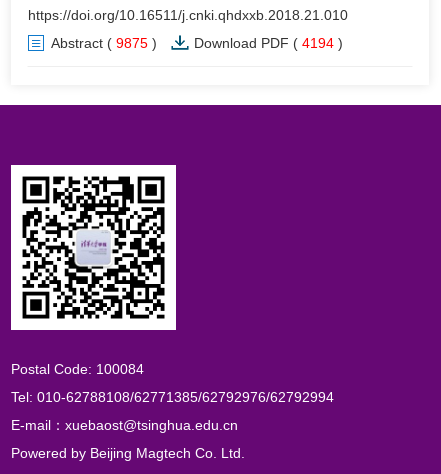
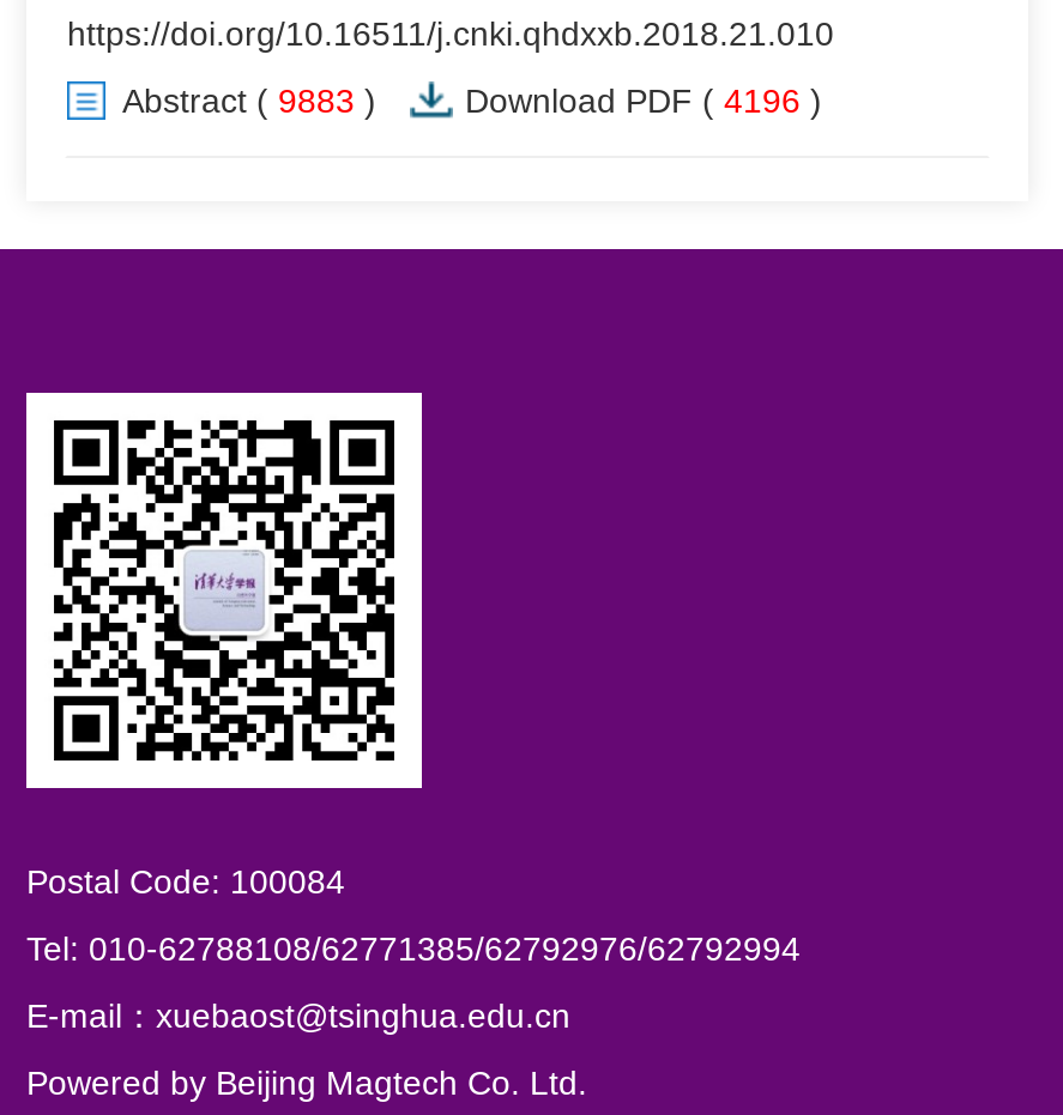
- Abstract ( 9875)
+ Abstract ( 9883)

- Download PDF ( 4194)
+ Download PDF ( 4196)
